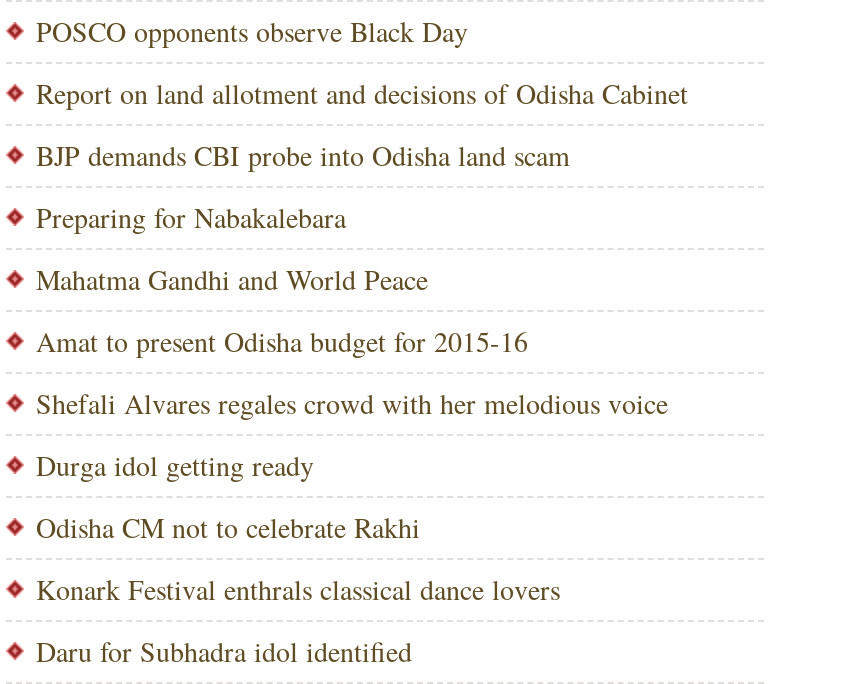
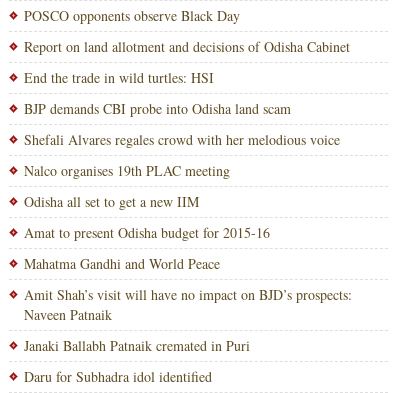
+ End the trade in wild turtles: HSI

- Preparing for Nabakalebara

moved down: Amat to present Odisha budget for 2015-16 | Mahatma Gandhi and World Peace

moved up: Shefali Alvares regales crowd with her melodious voice

- Durga idol getting ready
- Odisha CM not to celebrate Rakhi
- Konark Festival enthrals classical dance lovers
+ Nalco organises 19th PLAC meeting
+ Odisha all set to get a new IIM
+ Amit Shah’s visit will have no impact on BJD’s prospects:
+ Naveen Patnaik
+ Janaki Ballabh Patnaik cremated in Puri
